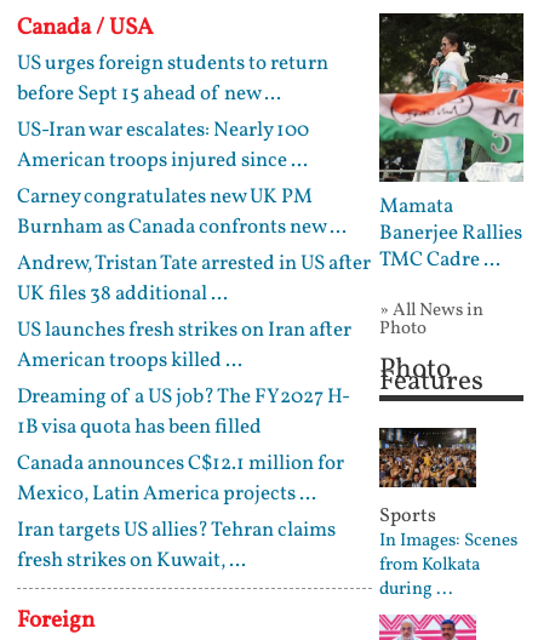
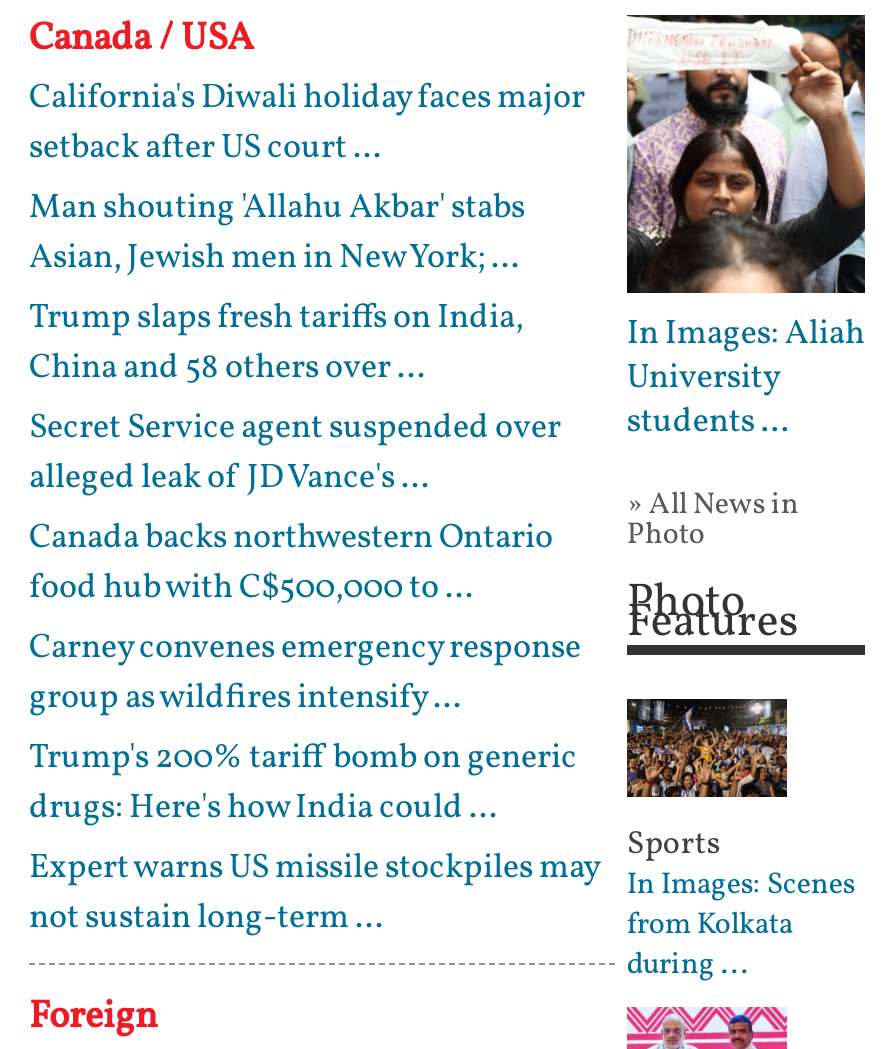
- [image]
- Mamata
- Banerjee Rallies
- TMC Cadre ...
+ [image]
+ In Images: Aliah
+ University
+ students ...

- US urges foreign students to return
- before Sept 15 ahead of new ...
- US-Iran war escalates: Nearly 100
- American troops injured since ...
- Carney congratulates new UK PM
- Burnham as Canada confronts new ...
- Andrew, Tristan Tate arrested in US after
- UK files 38 additional ...
- US launches fresh strikes on Iran after
- American troops killed ...
- Dreaming of a US job? The FY2027 H-
- 1B visa quota has been filled
- Canada announces C$12.1 million for
- Mexico, Latin America projects ...
- Iran targets US allies? Tehran claims
- fresh strikes on Kuwait, ...
+ California's Diwali holiday faces major
+ setback after US court ...
+ Man shouting 'Allahu Akbar' stabs
+ Asian, Jewish men in New York; ...
+ Trump slaps fresh tariffs on India,
+ China and 58 others over ...
+ Secret Service agent suspended over
+ alleged leak of JD Vance's ...
+ Canada backs northwestern Ontario
+ food hub with C$500,000 to ...
+ Carney convenes emergency response
+ group as wildfires intensify ...
+ Trump's 200% tariff bomb on generic
+ drugs: Here's how India could ...
+ Expert warns US missile stockpiles may
+ not sustain long-term ...
